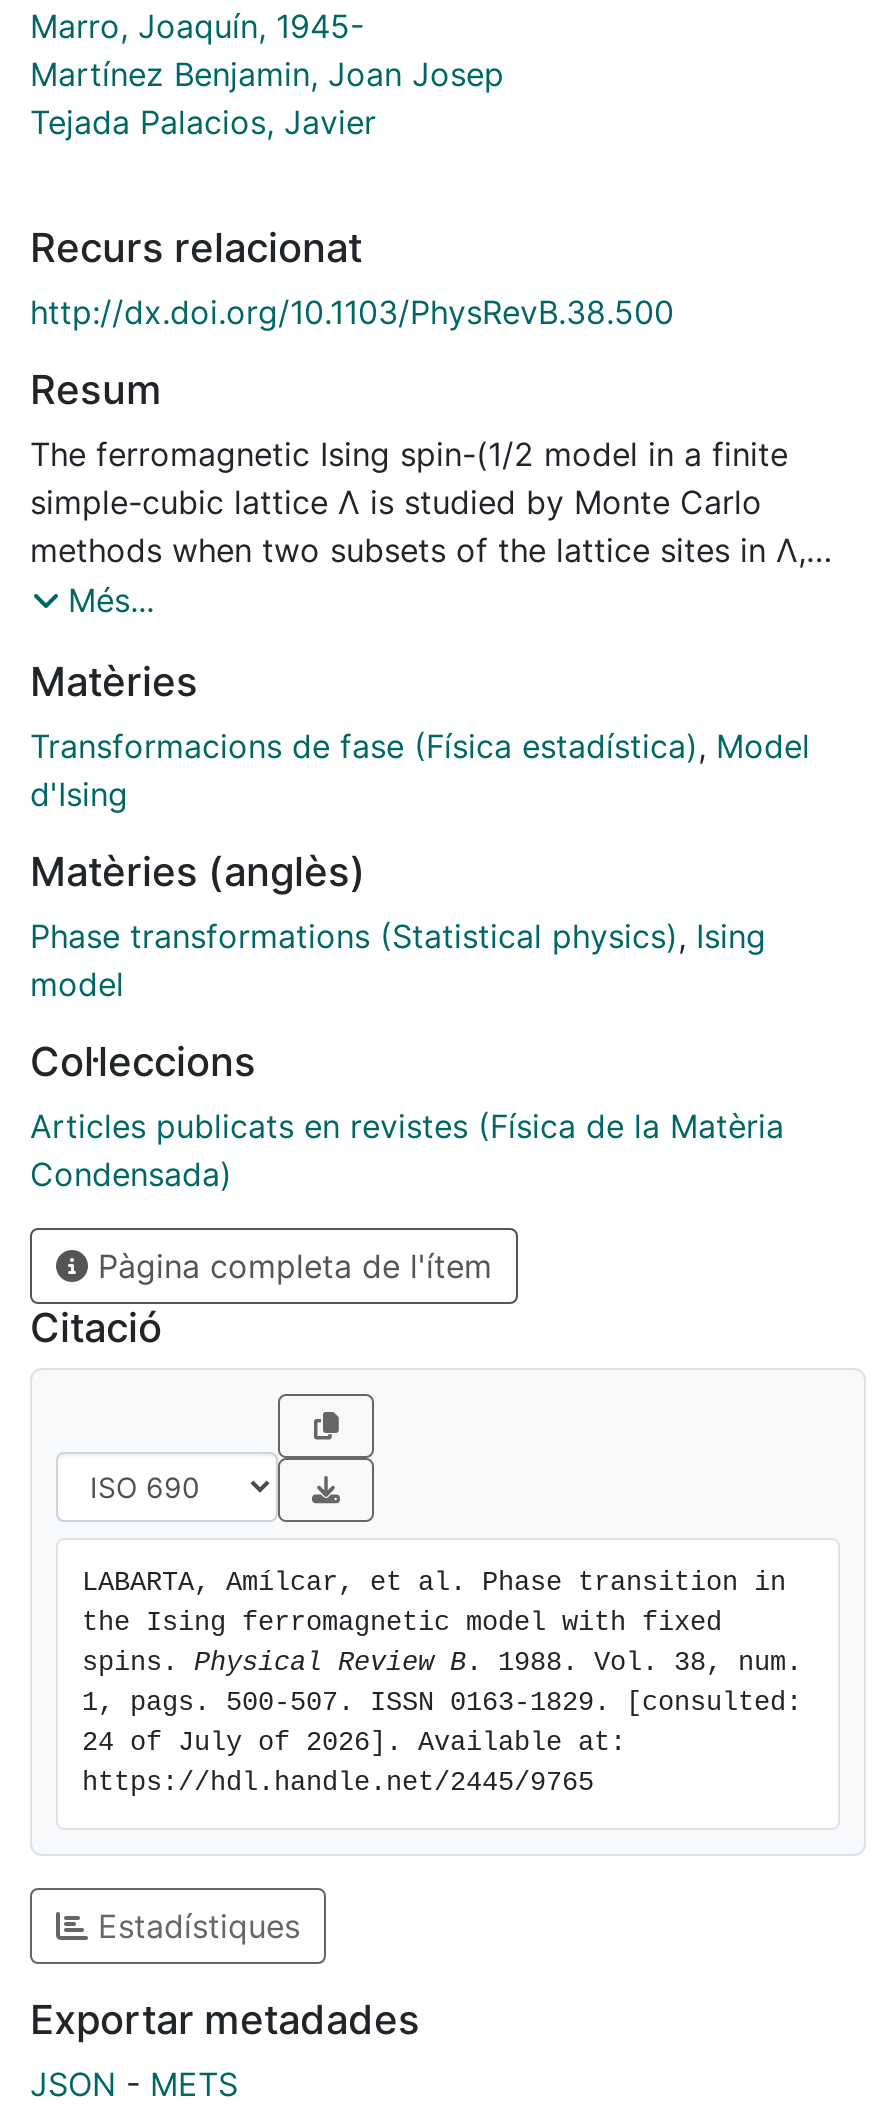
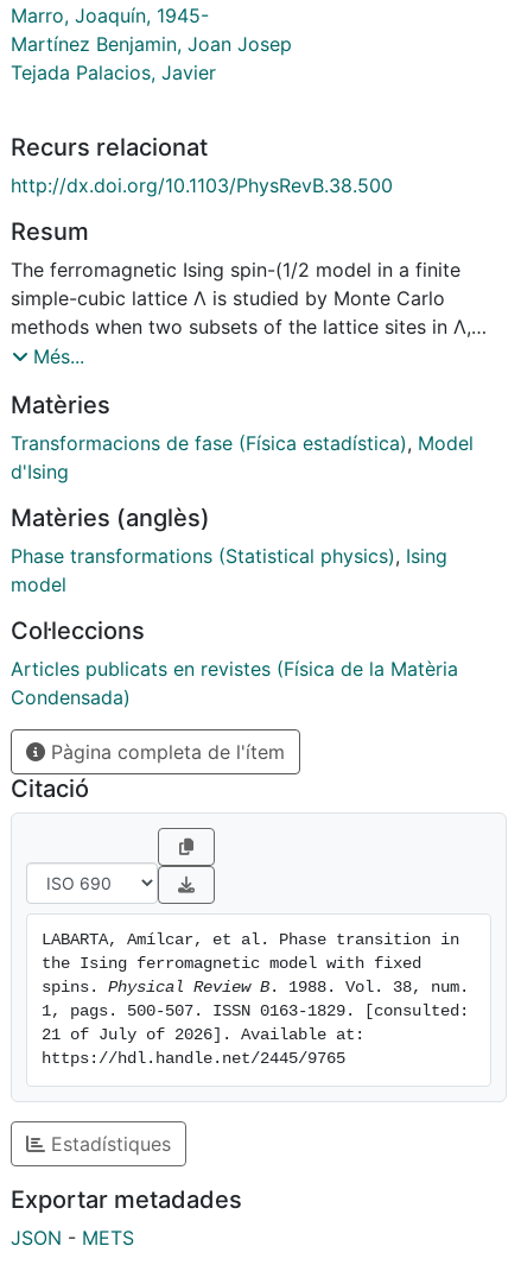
- 24 of July of 2026]. Available at:
+ 21 of July of 2026]. Available at:
